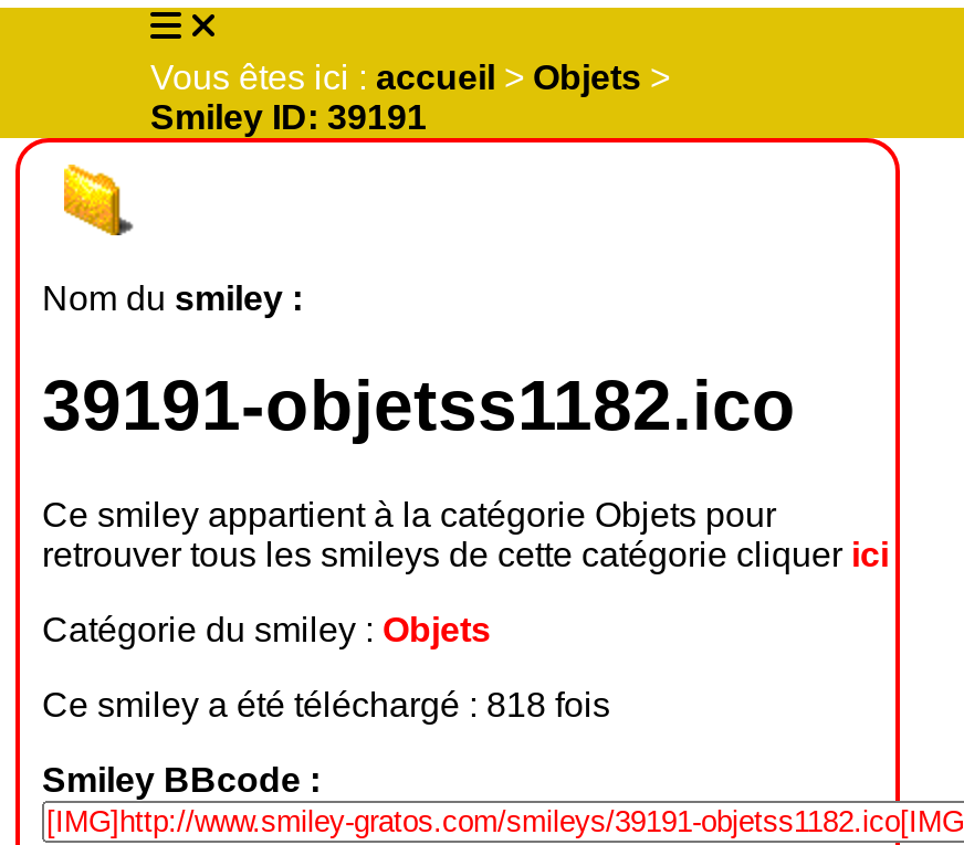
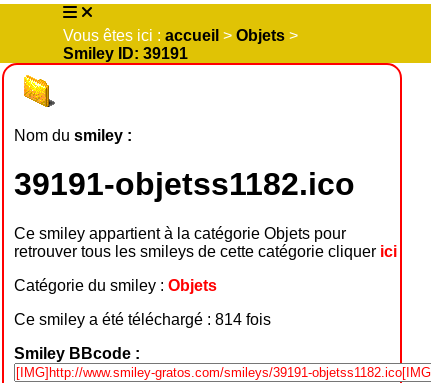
- Ce smiley a été téléchargé : 818 fois
+ Ce smiley a été téléchargé : 814 fois
